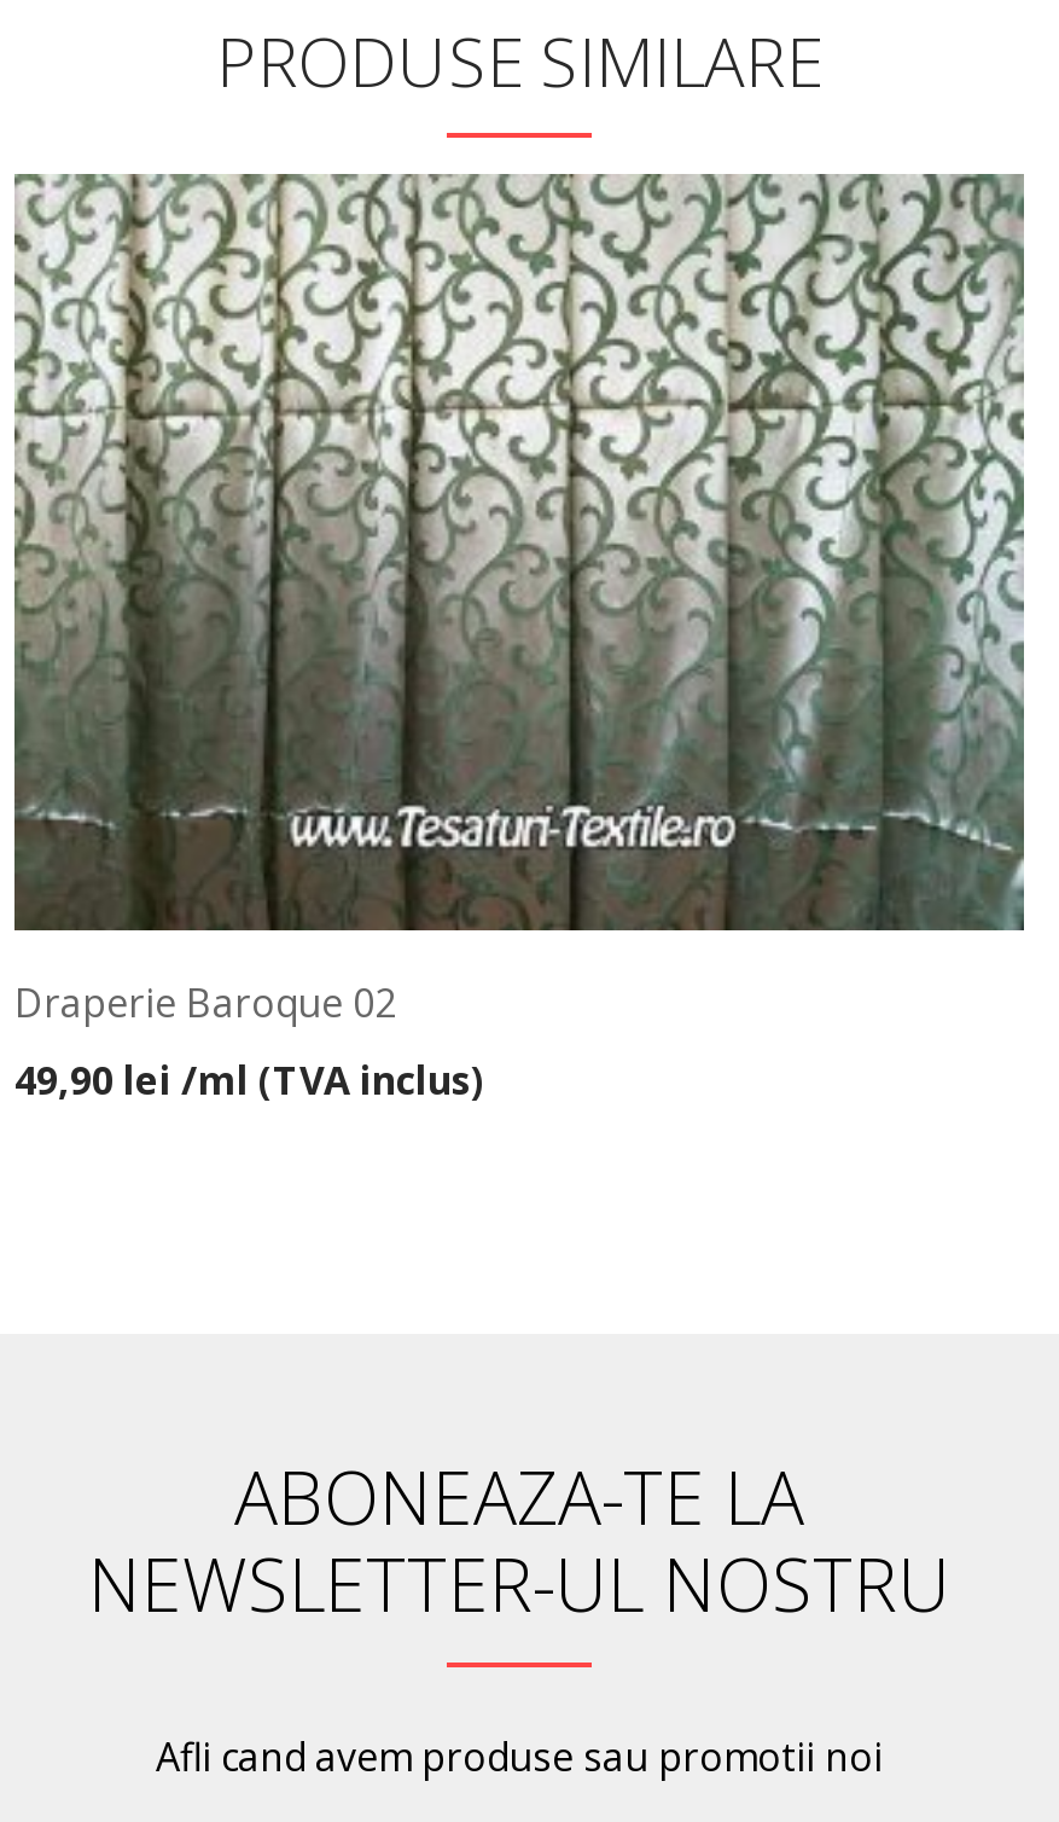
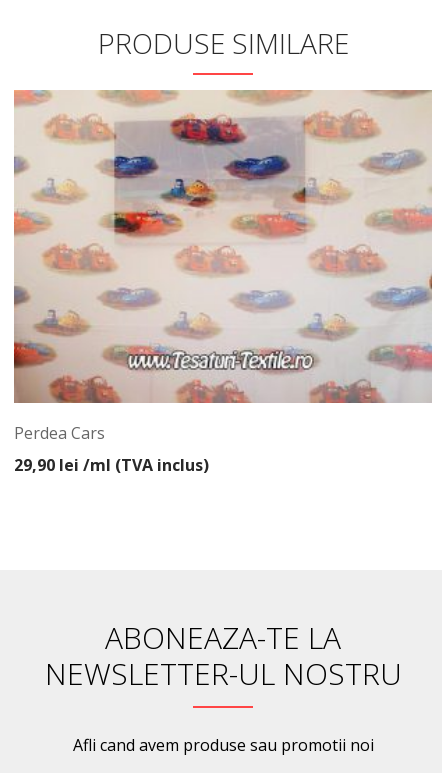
- [image]
- Draperie Baroque 02
+ [image]
+ Perdea Cars

- 49,90 lei /ml (TVA inclus)
+ 29,90 lei /ml (TVA inclus)
